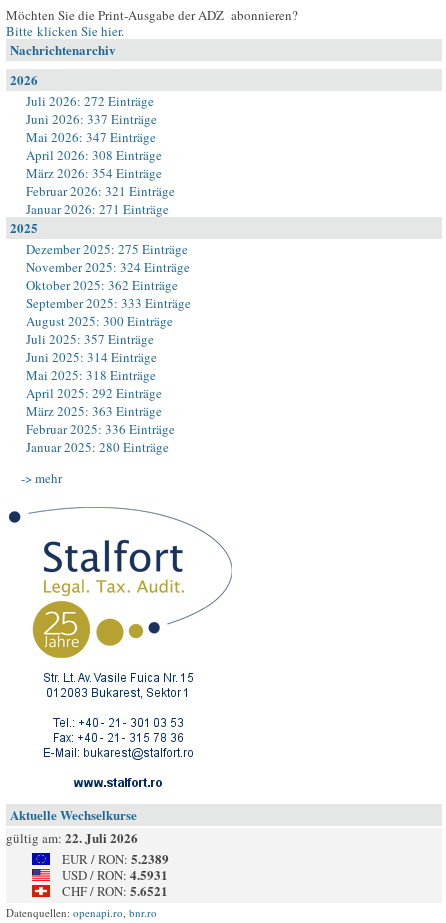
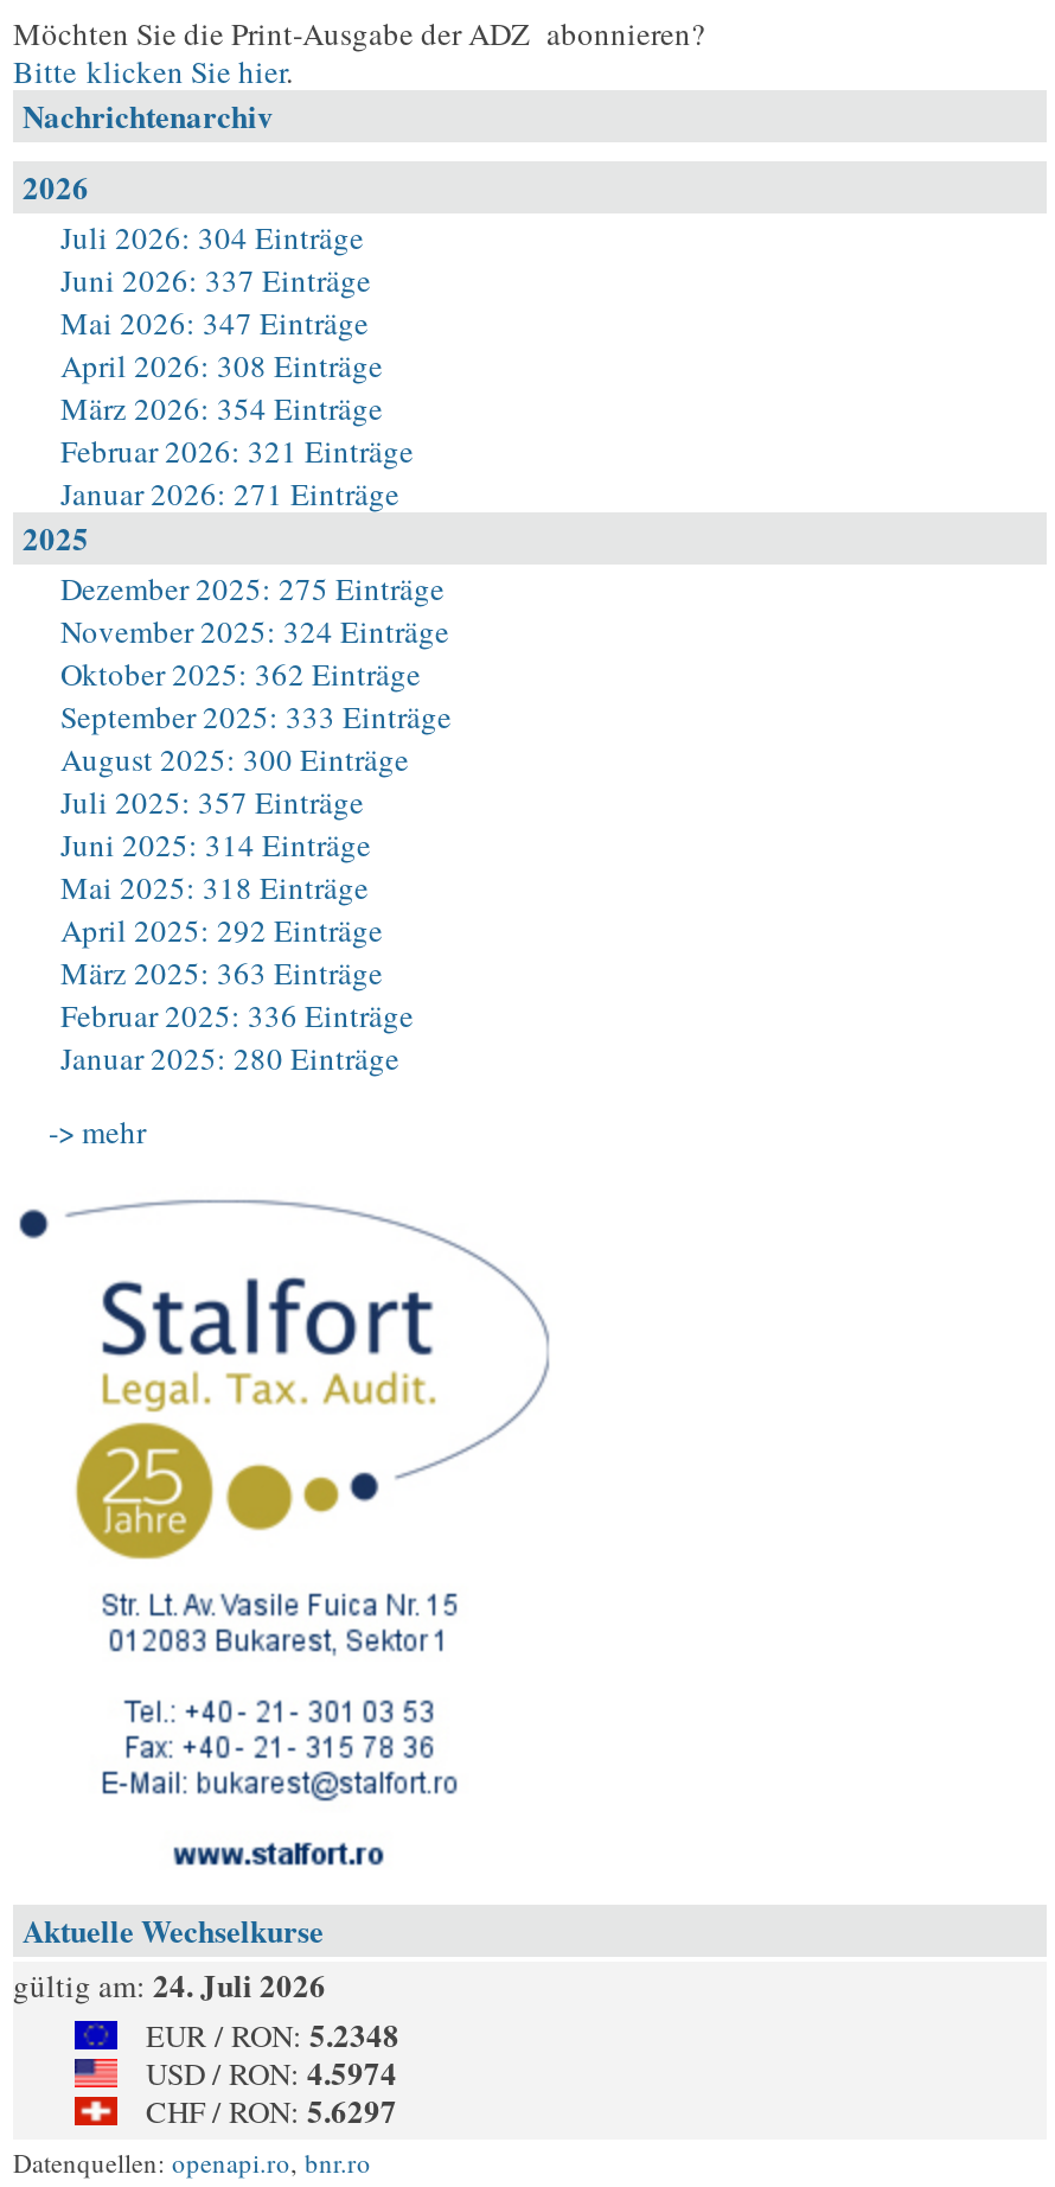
- Juli 2026: 272 Einträge
+ Juli 2026: 304 Einträge

- gültig am: 22. Juli 2026
+ gültig am: 24. Juli 2026

- EUR / RON: 5.2389
+ EUR / RON: 5.2348

- USD / RON: 4.5931
+ USD / RON: 4.5974

- CHF / RON: 5.6521
+ CHF / RON: 5.6297
